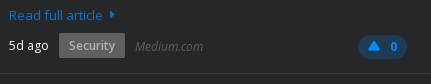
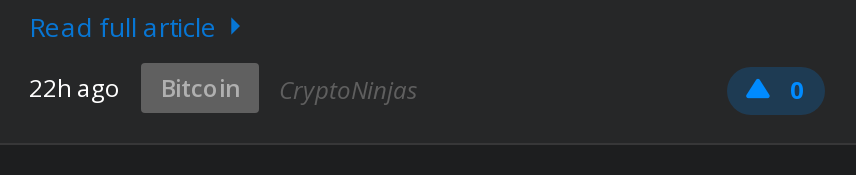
- 5d ago
- Security
- Medium.com
+ 22h ago
+ Bitcoin
+ CryptoNinjas
